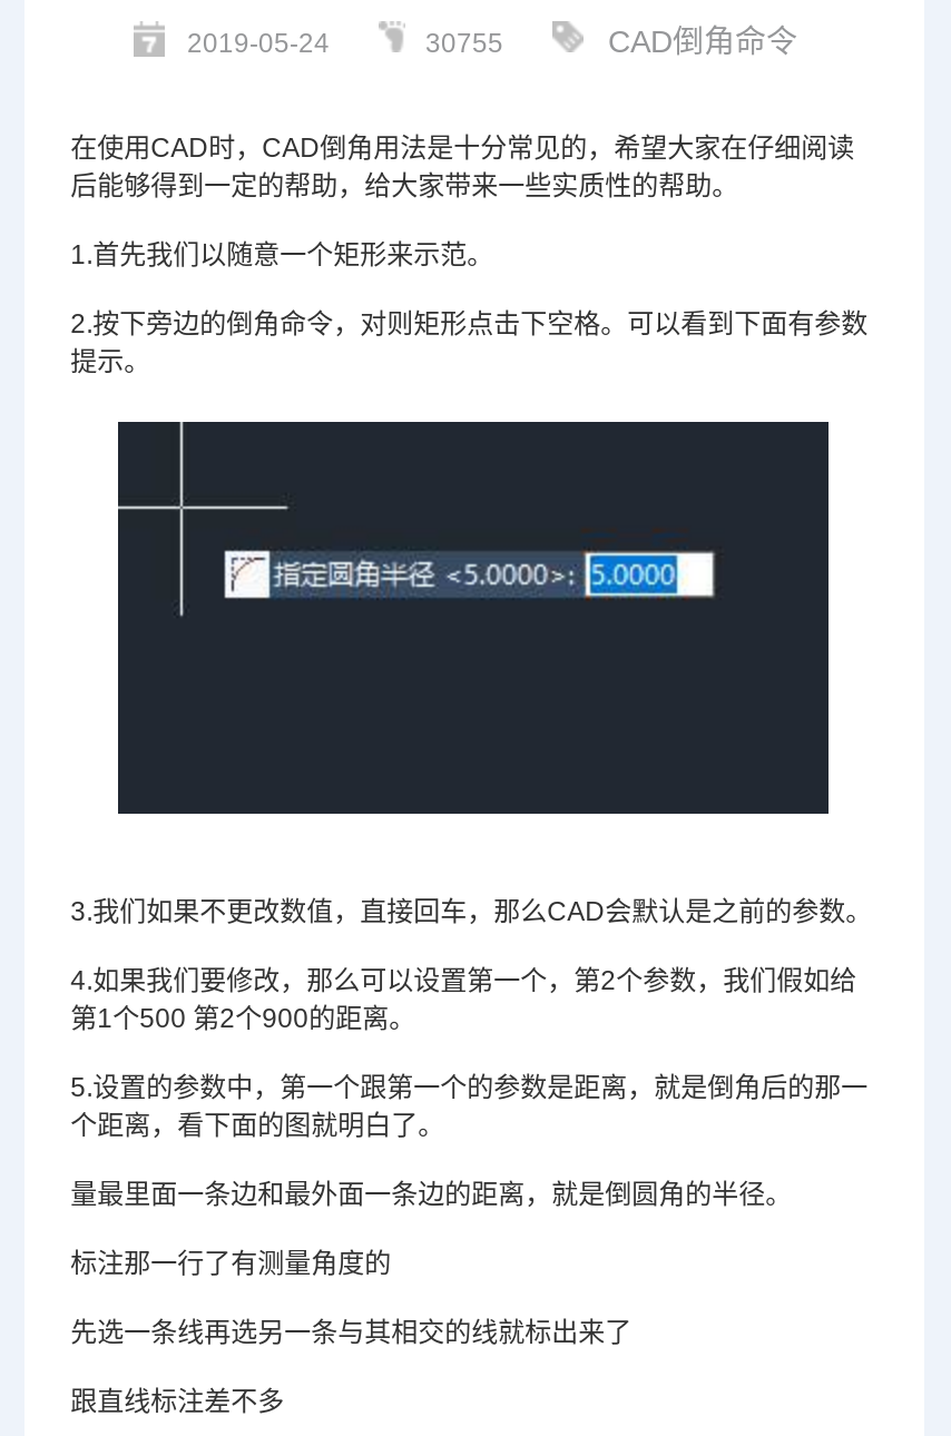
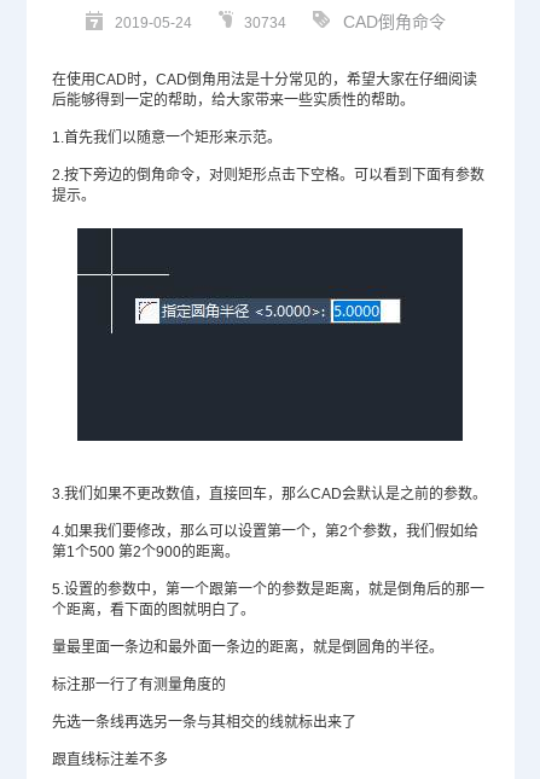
- 30755
+ 30734
